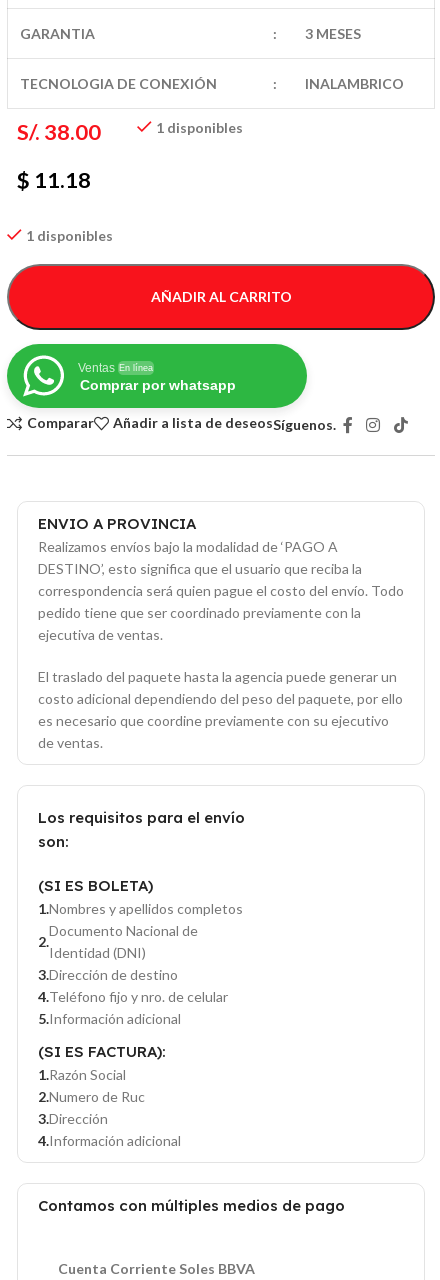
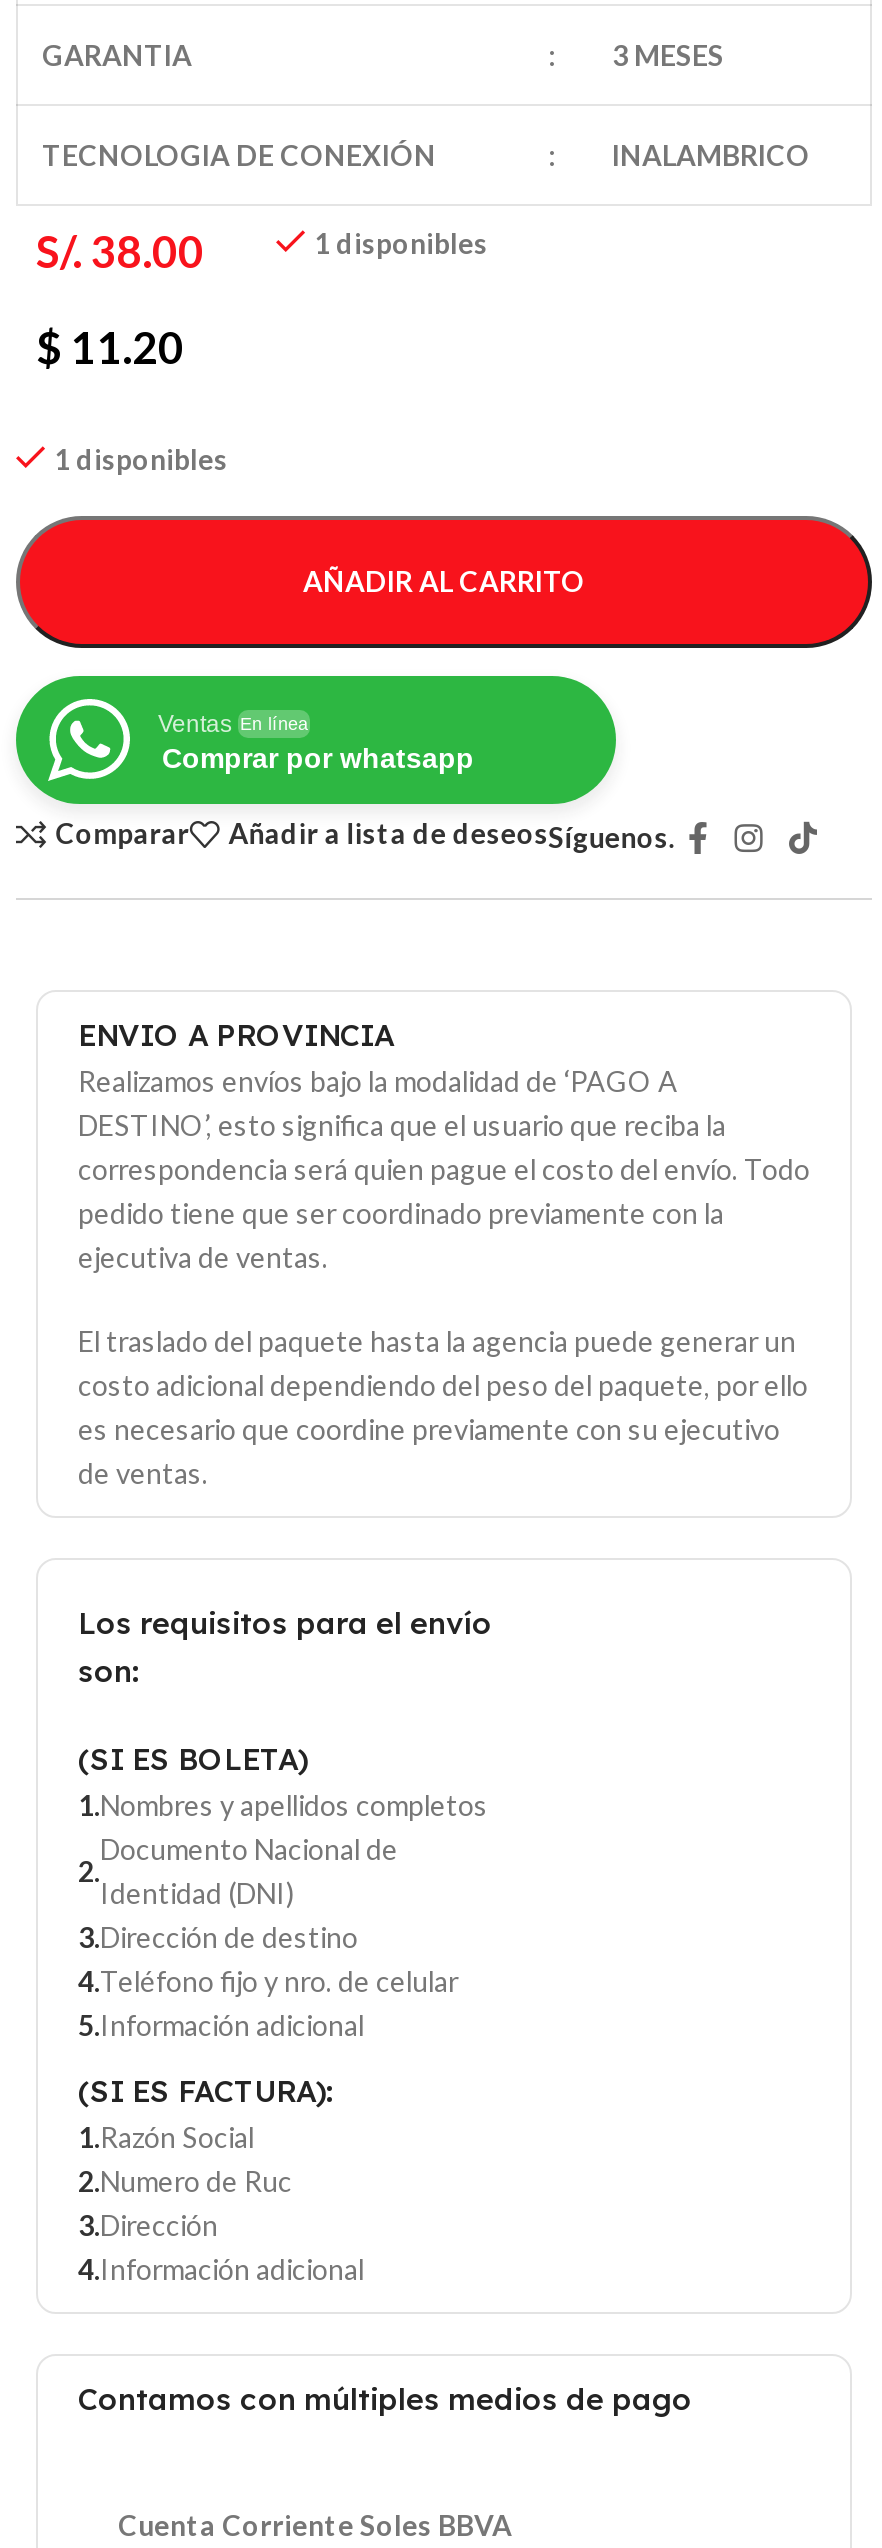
- $ 11.18
+ $ 11.20
